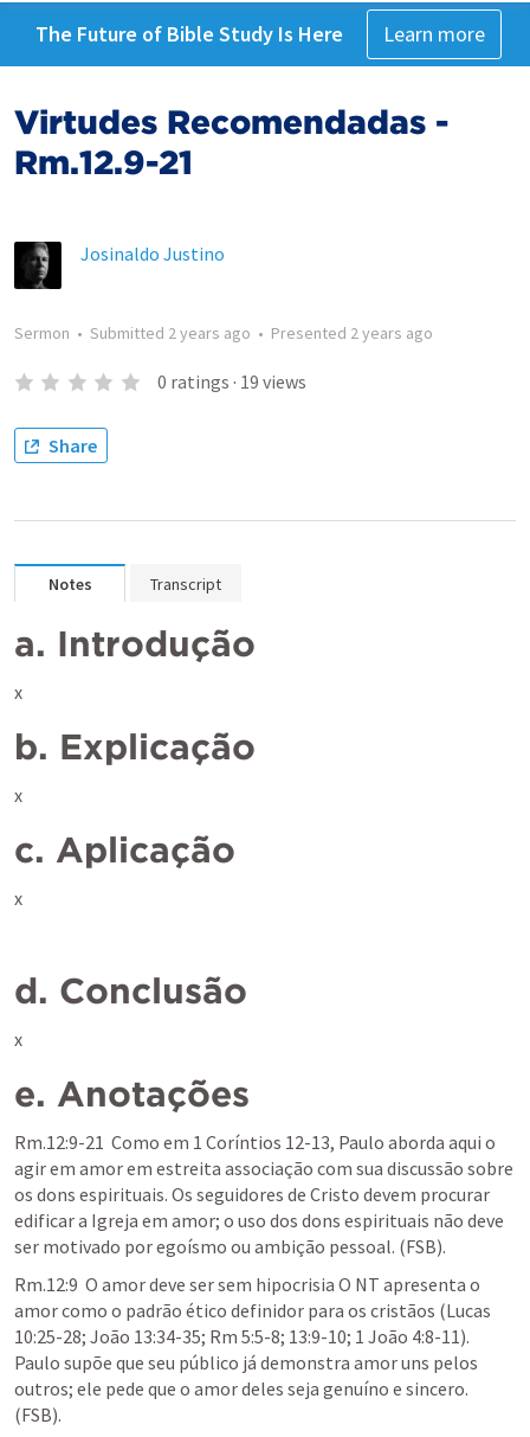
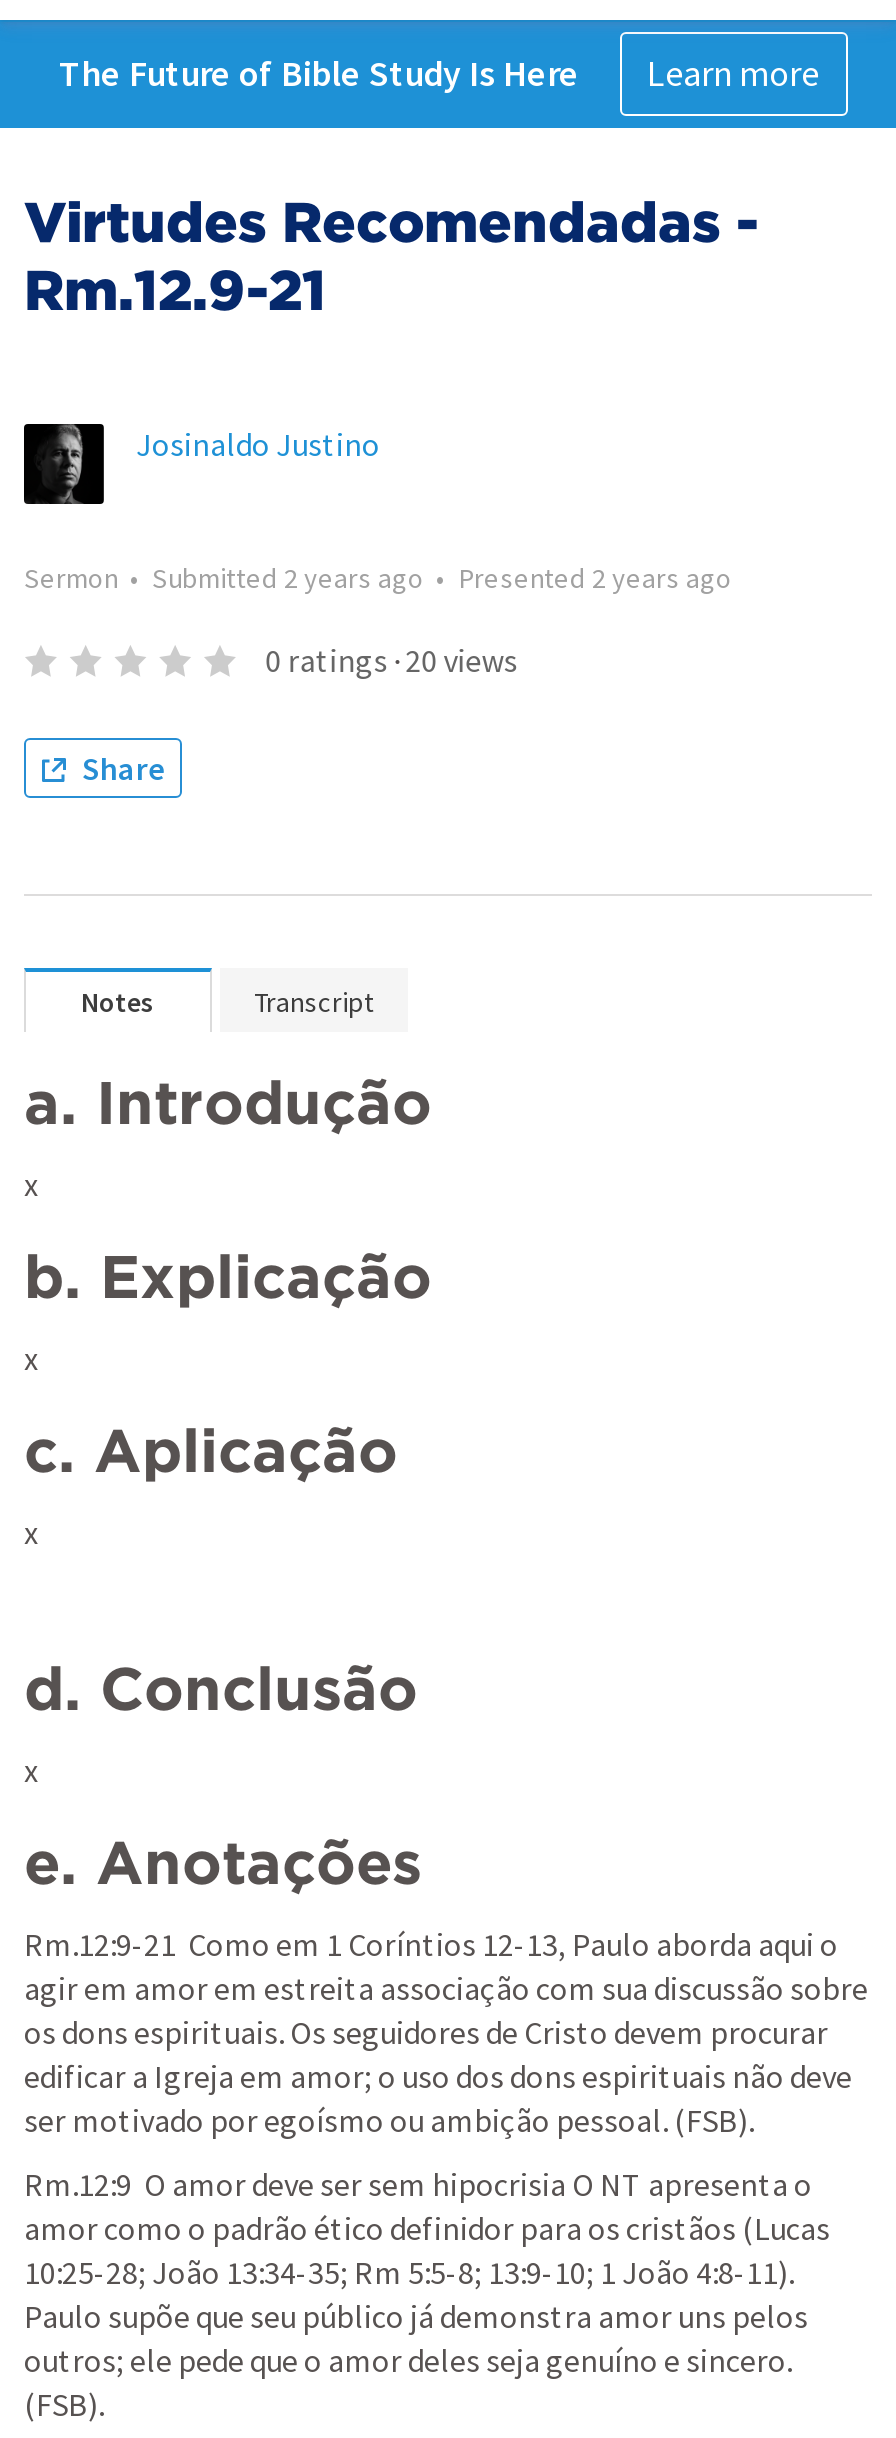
- 0 ratings · 19 views
+ 0 ratings · 20 views
